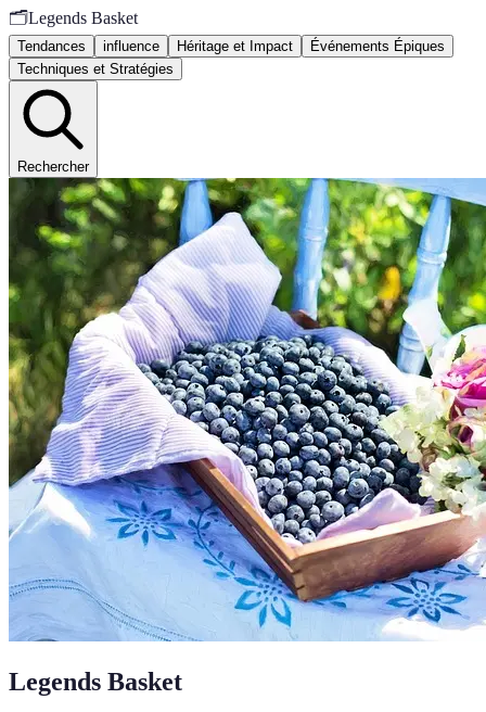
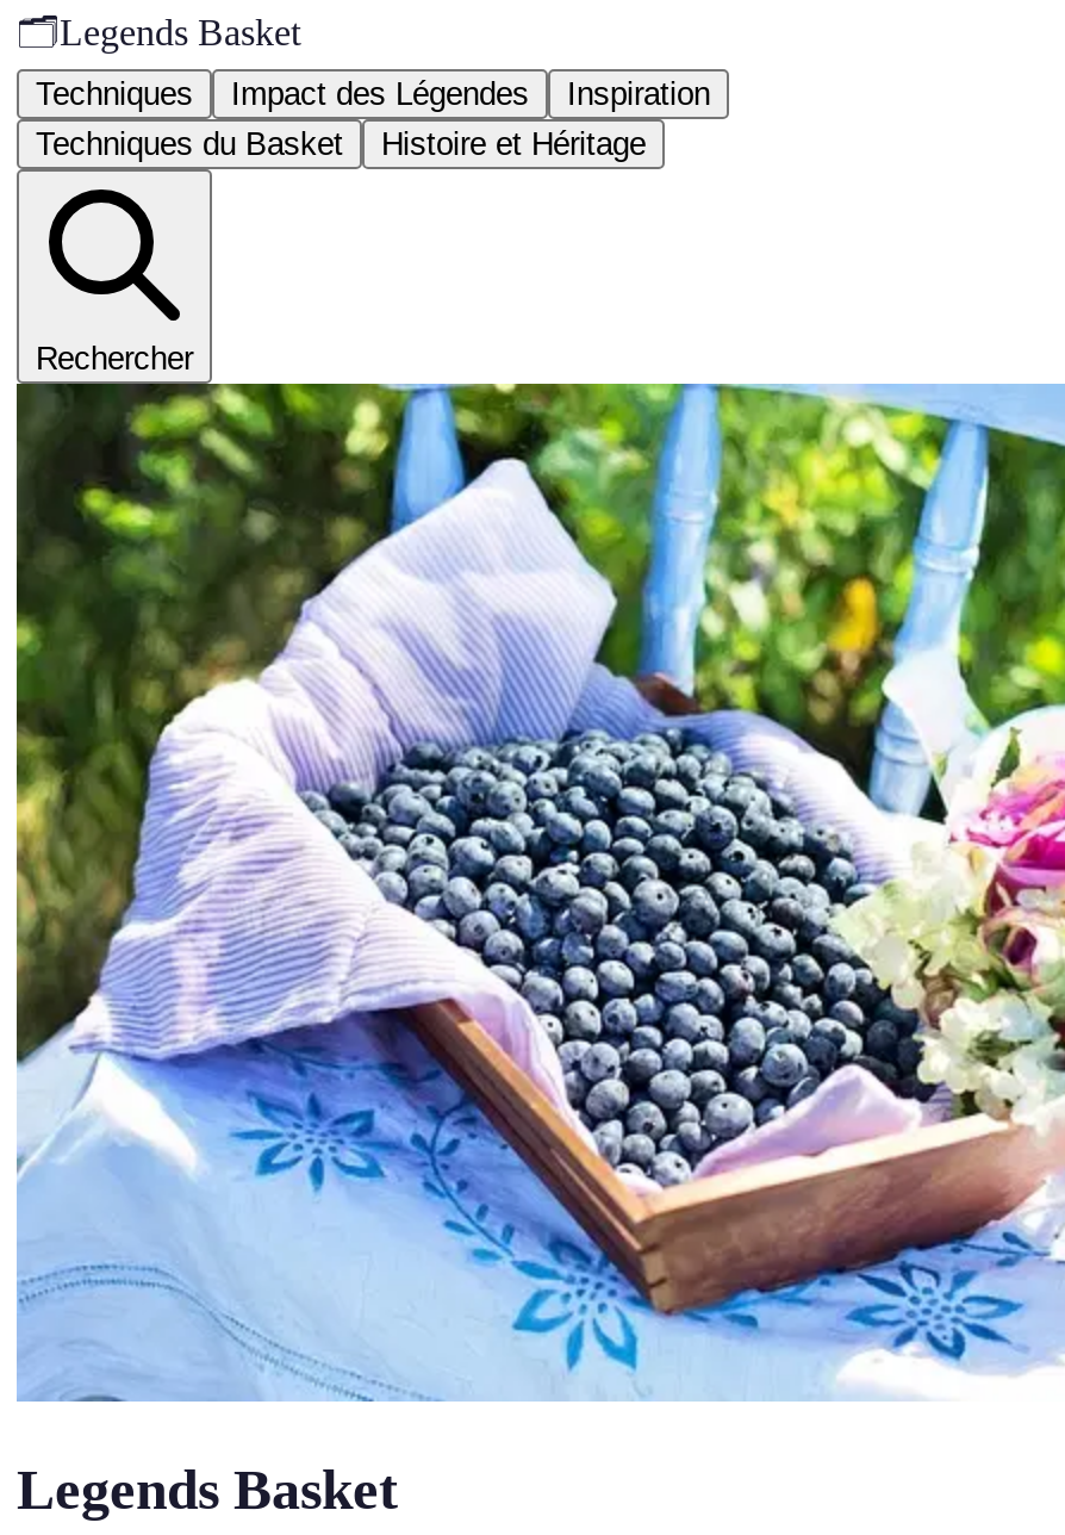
- Tendances
- influence
- Héritage et Impact
- Événements Épiques
- Techniques et Stratégies
+ Techniques
+ Impact des Légendes
+ Inspiration
+ Techniques du Basket
+ Histoire et Héritage
